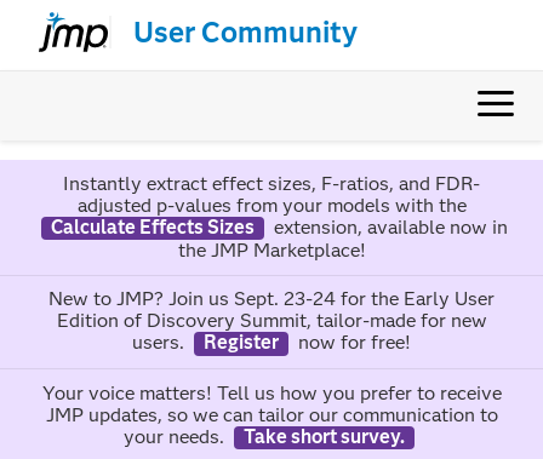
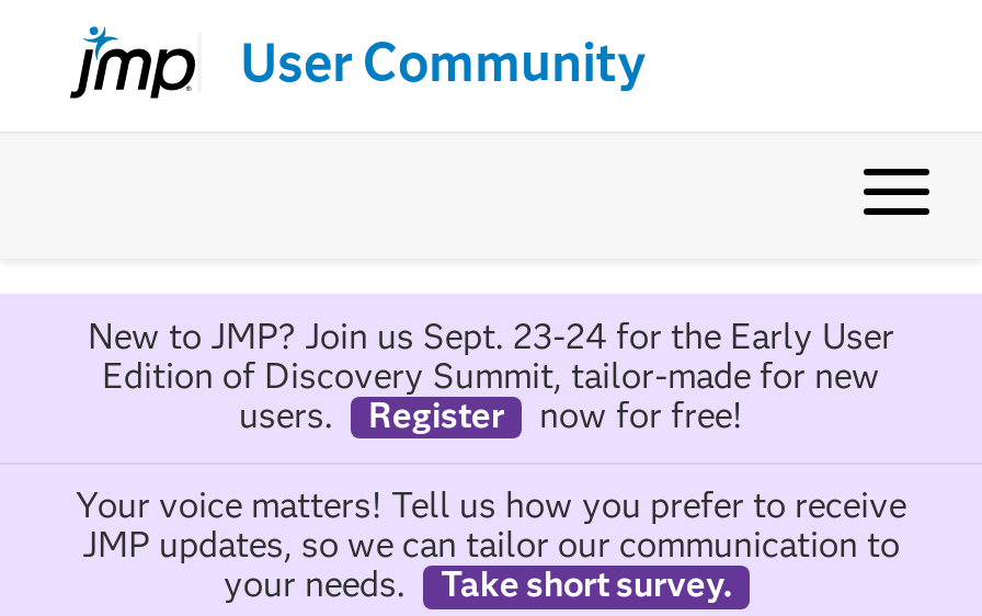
- Instantly extract effect sizes, F-ratios, and FDR-
- adjusted p-values from your models with the
- Calculate Effects Sizes
- extension, available now in
- the JMP Marketplace!
